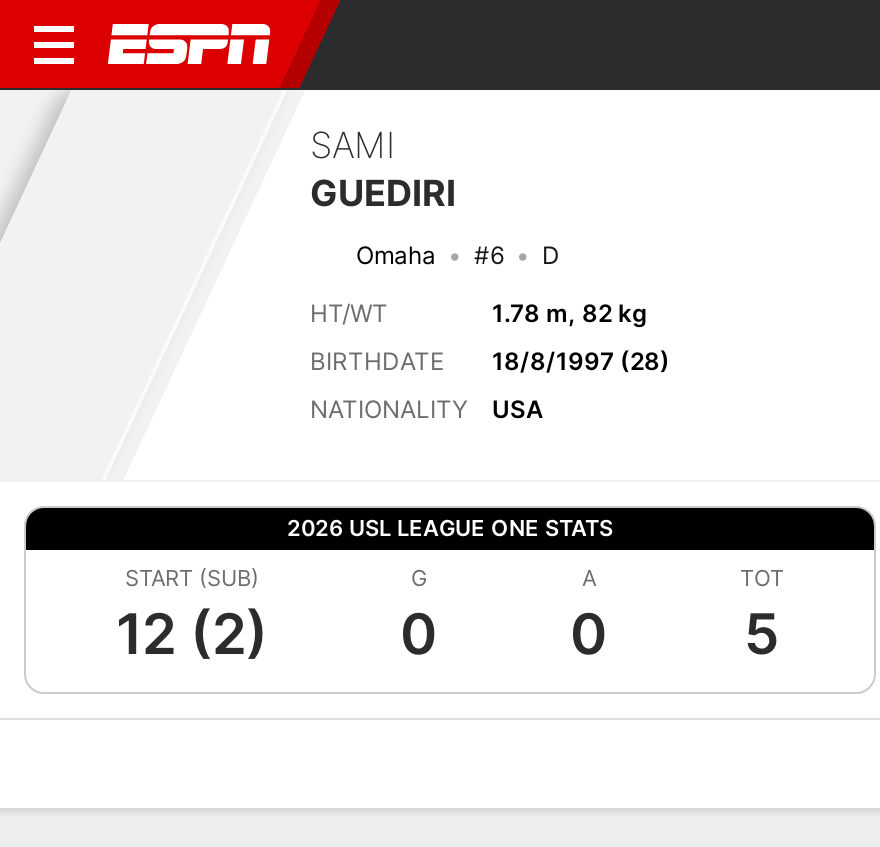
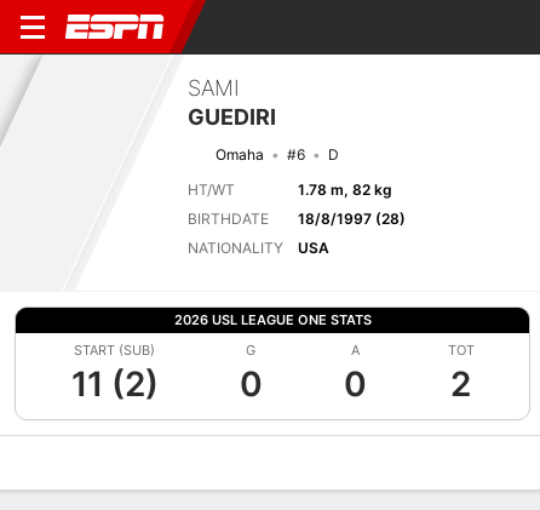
- 12 (2)
+ 11 (2)

- 5
+ 2
